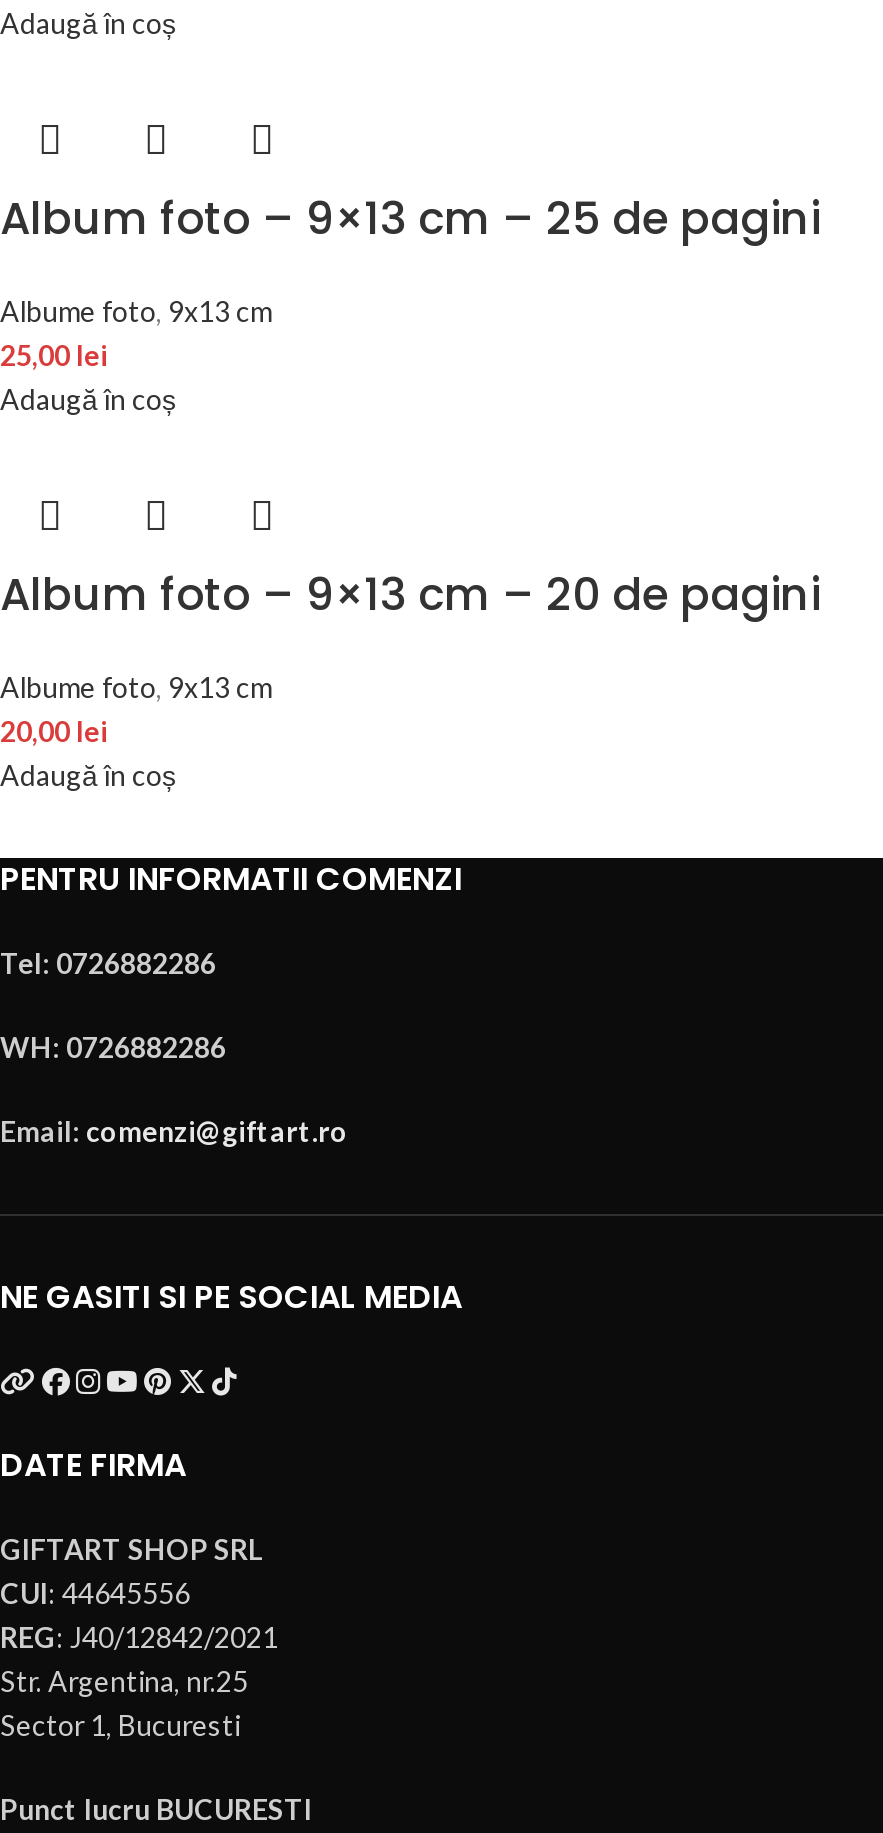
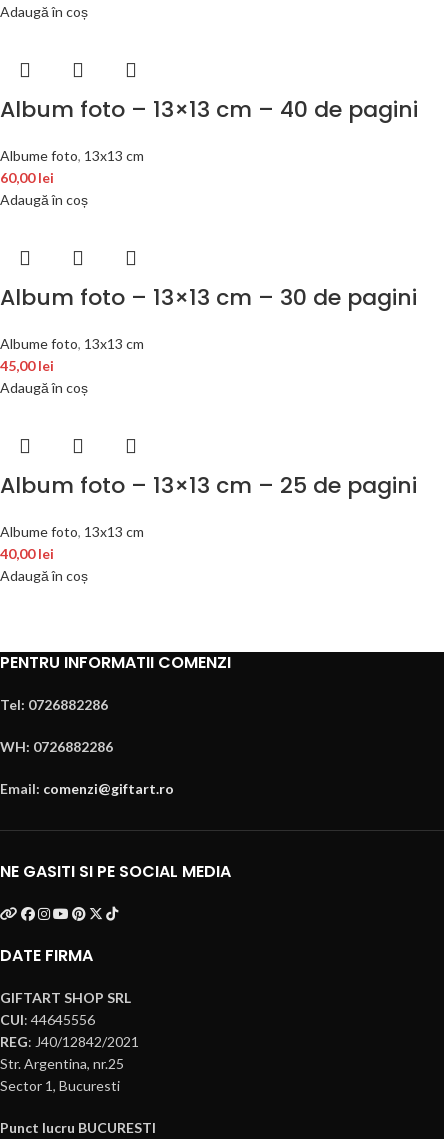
- Album foto – 9×13 cm – 25 de pagini
+ Album foto – 13×13 cm – 40 de pagini

- Albume foto, 9x13 cm
+ Albume foto, 13x13 cm

- 25,00 lei
+ 60,00 lei

- Album foto – 9×13 cm – 20 de pagini
- Albume foto, 9x13 cm
- 20,00 lei
+ Album foto – 13×13 cm – 30 de pagini
+ Albume foto, 13x13 cm
+ 45,00 lei
+ Adaugă în coș
+ Album foto – 13×13 cm – 25 de pagini
+ Albume foto, 13x13 cm
+ 40,00 lei
